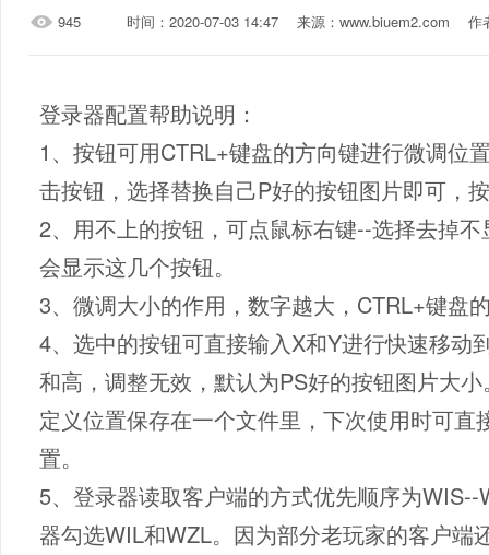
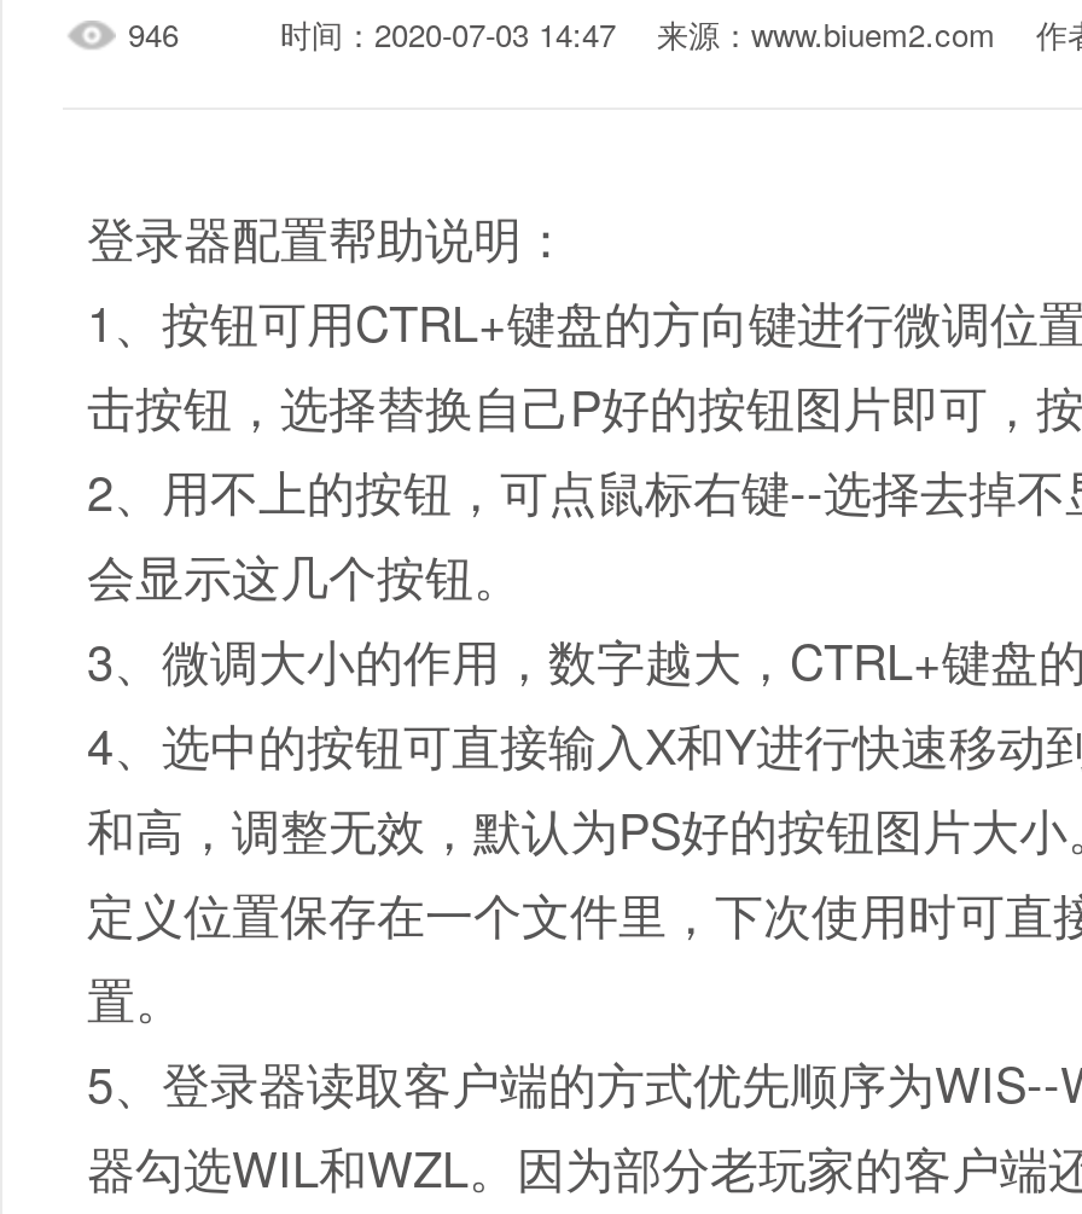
- 945
+ 946
